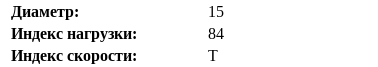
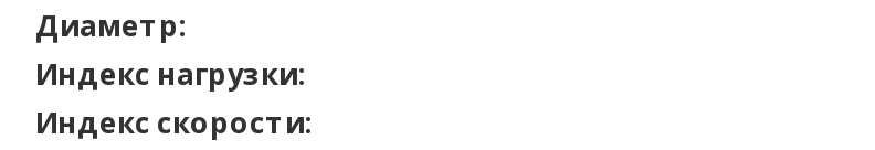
- 15

- 84

- T
